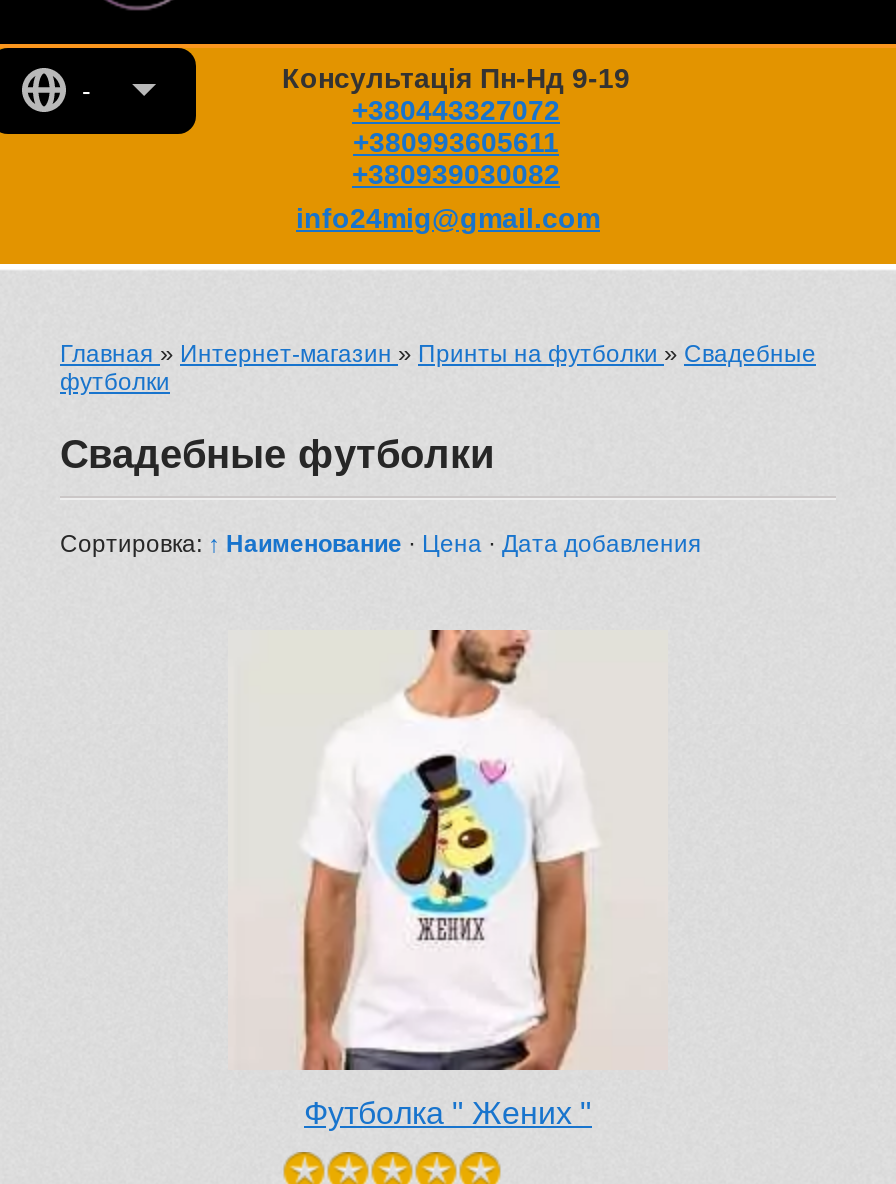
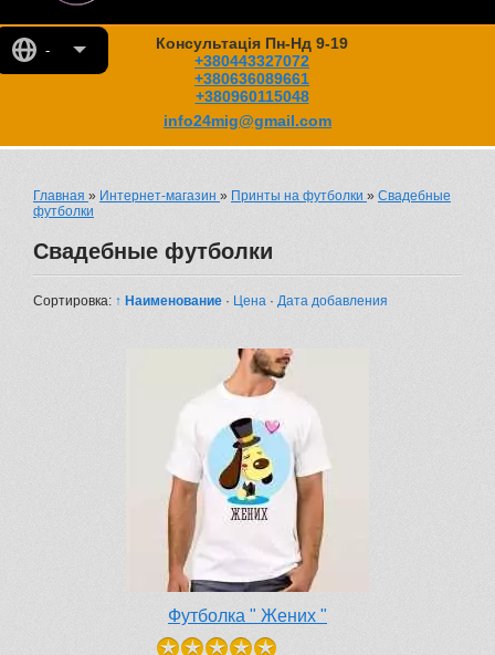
- +380993605611
+ +380636089661

- +380939030082
+ +380960115048
